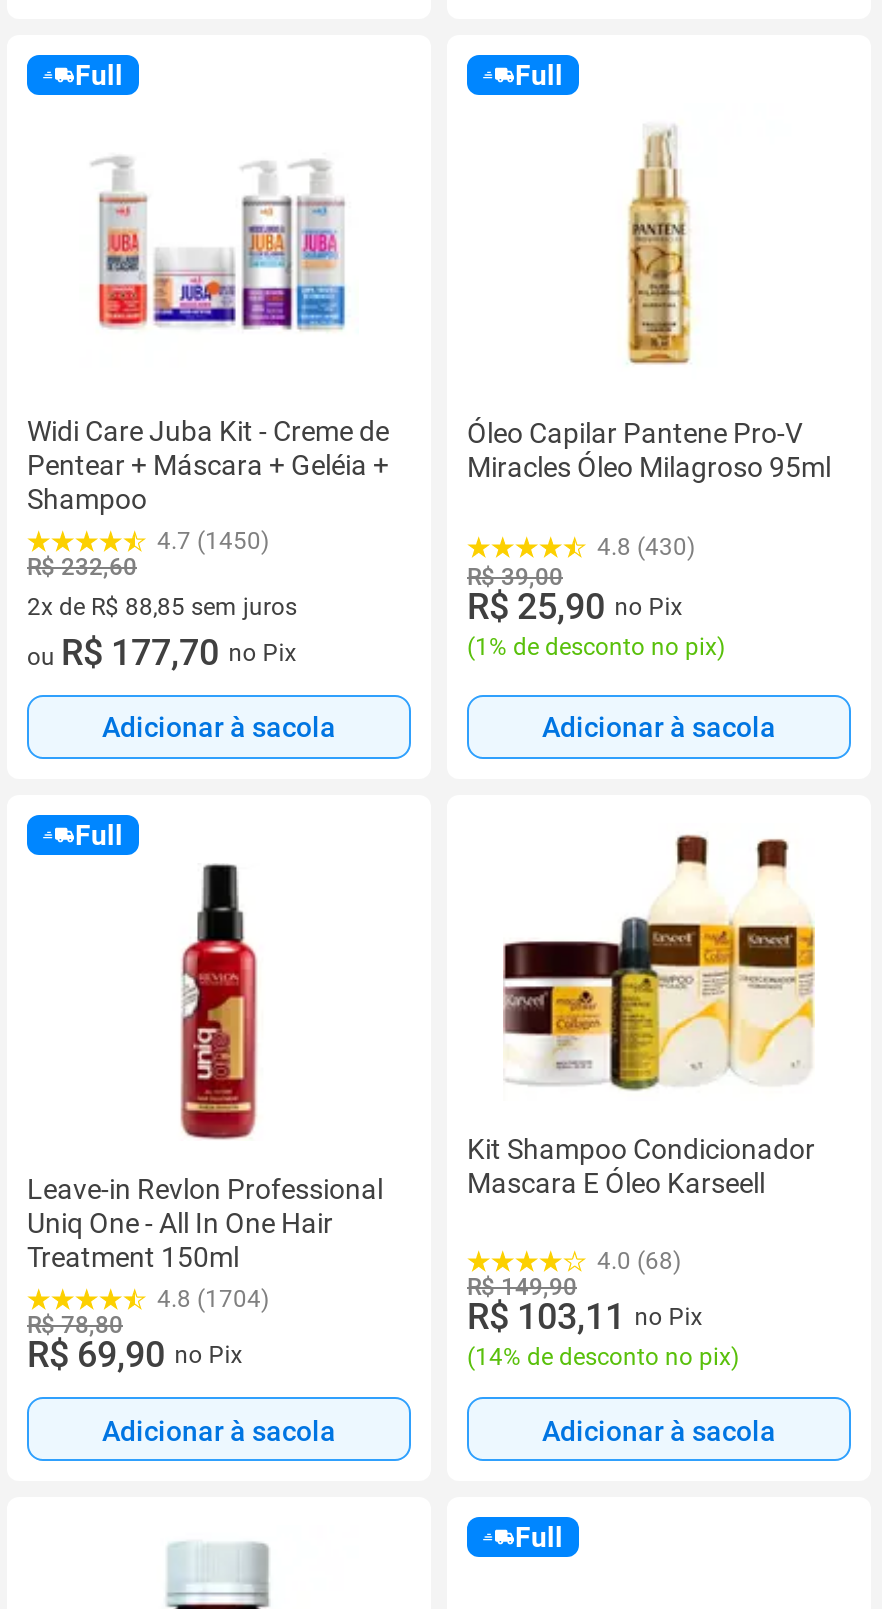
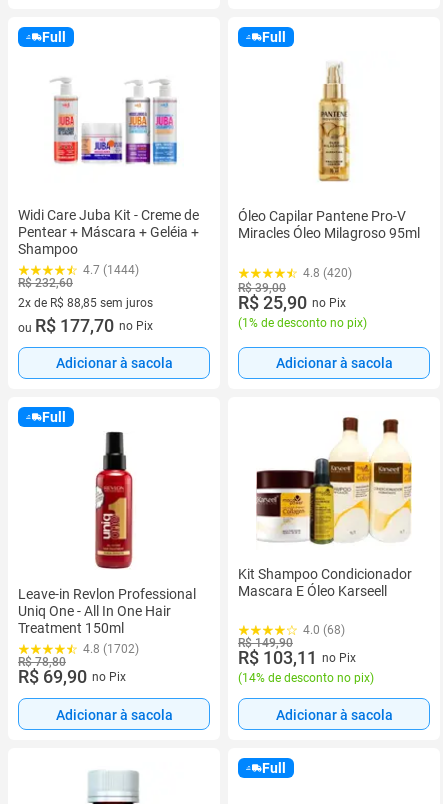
- 4.7 (1450)
+ 4.7 (1444)

- 4.8 (430)
+ 4.8 (420)

- 4.8 (1704)
+ 4.8 (1702)
